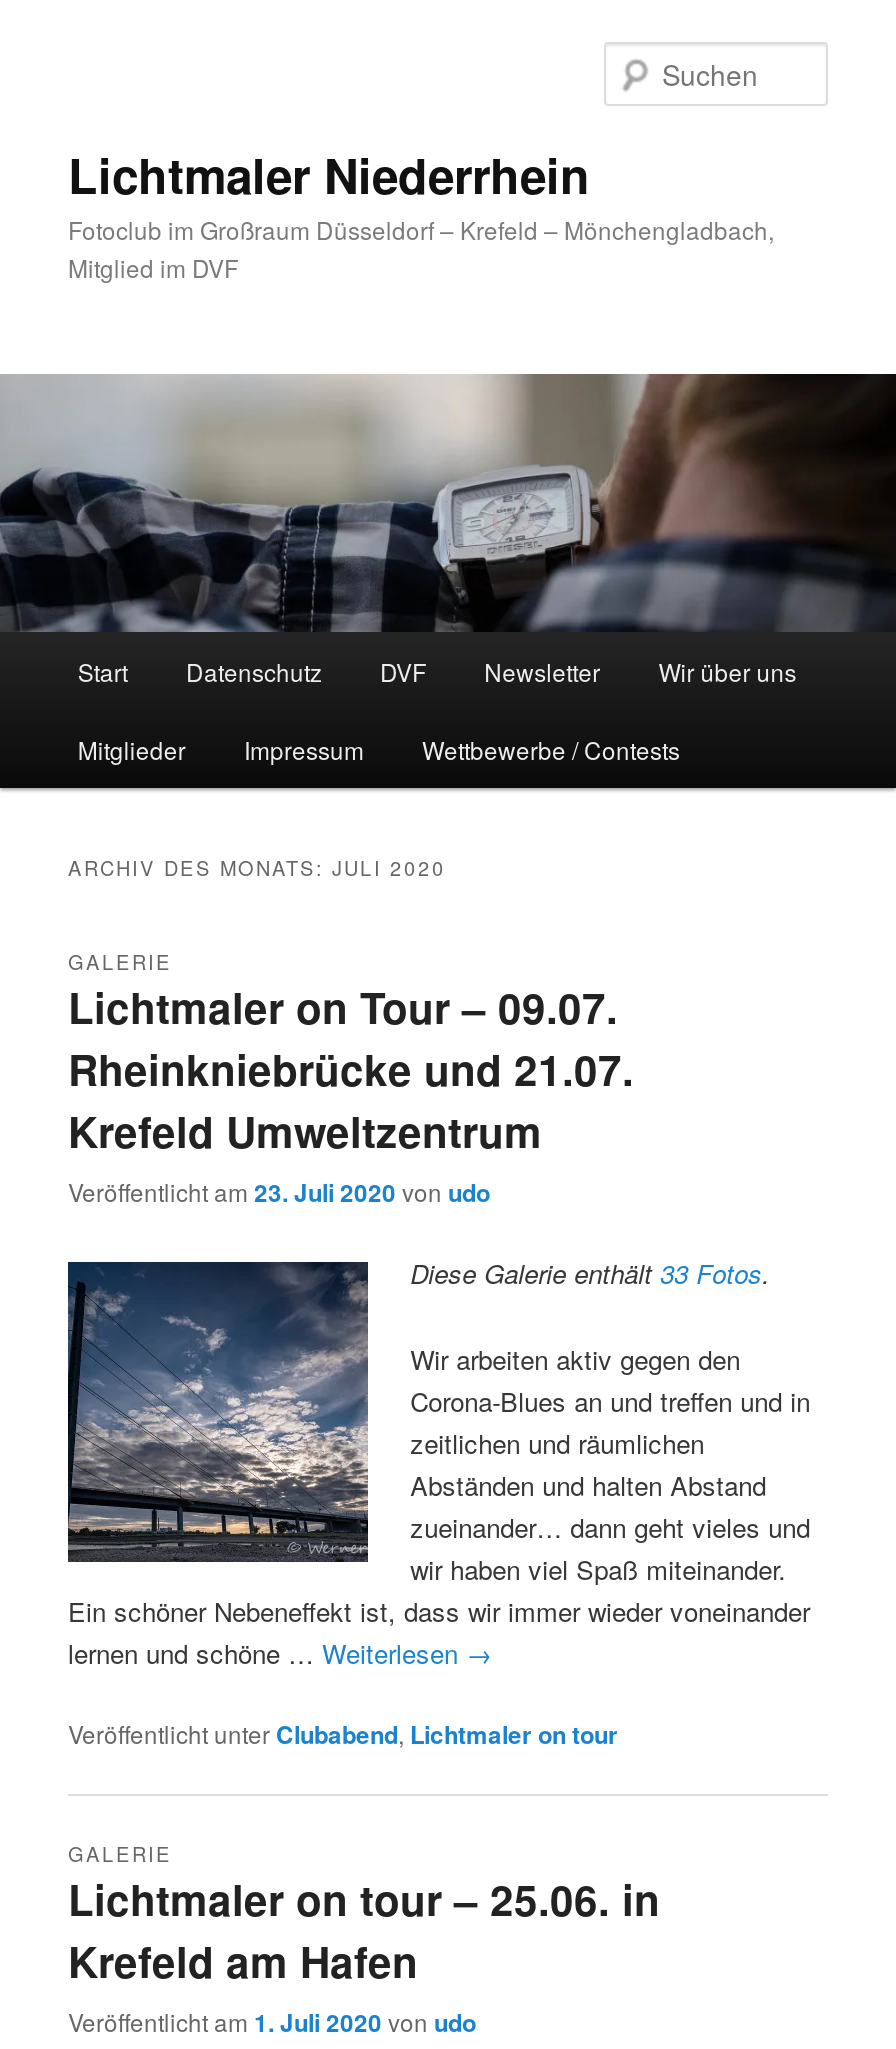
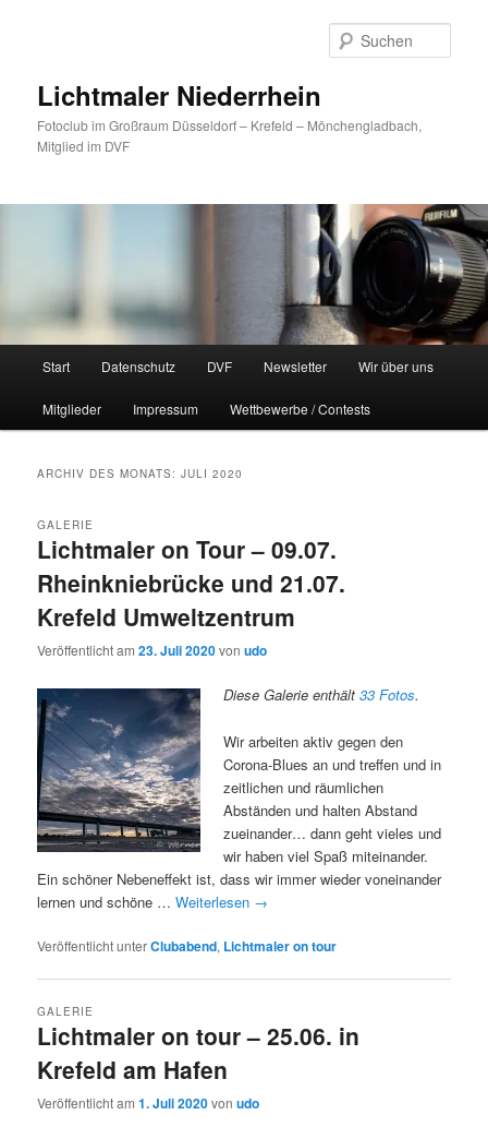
- [image]
+ [image]
